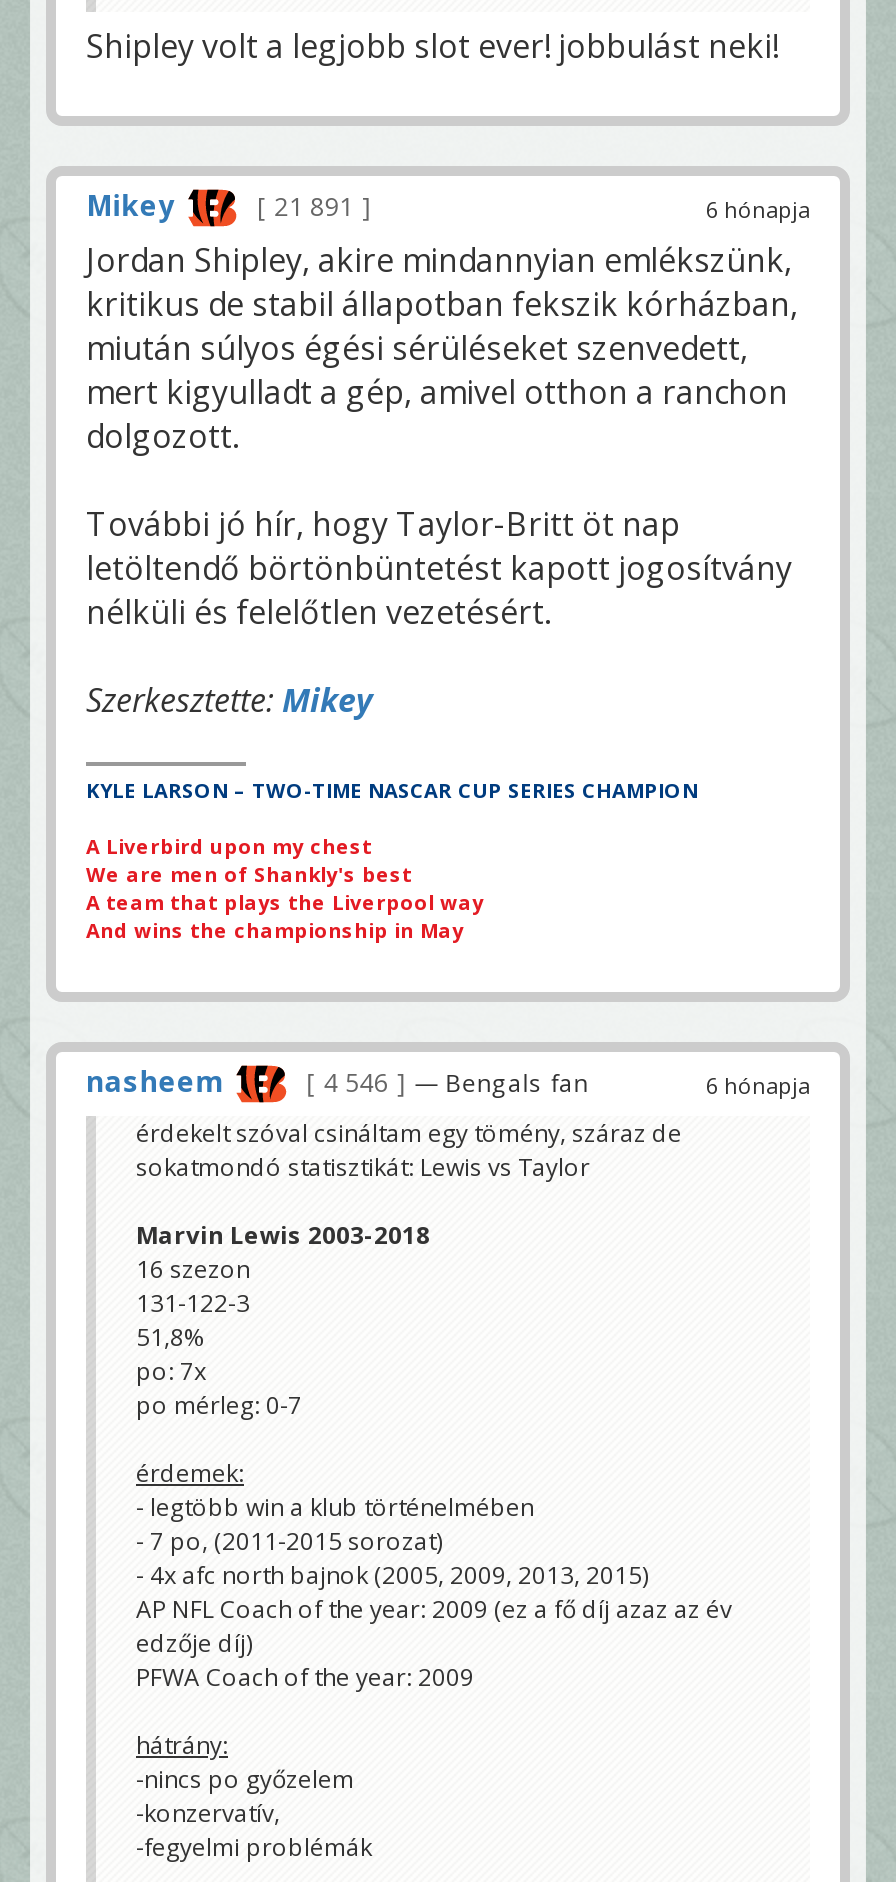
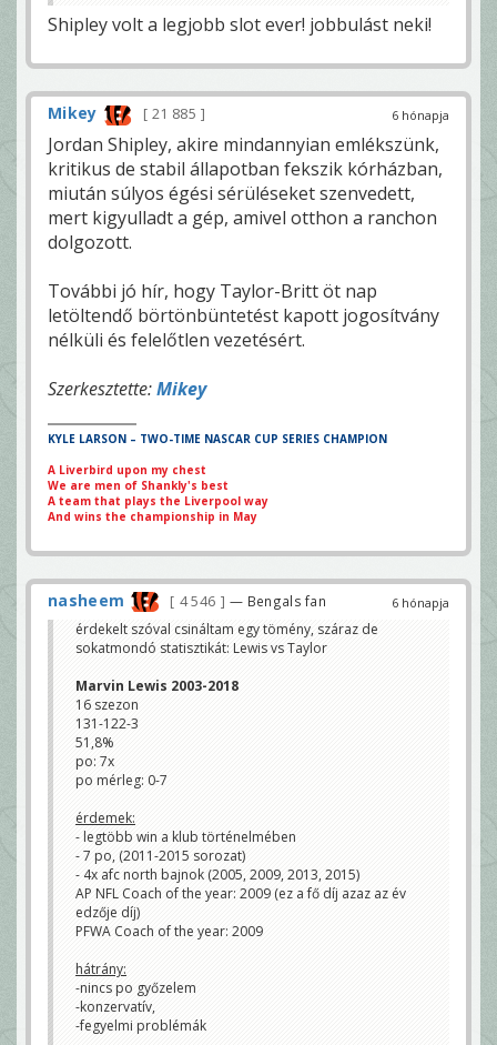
- 21 891
+ 21 885
